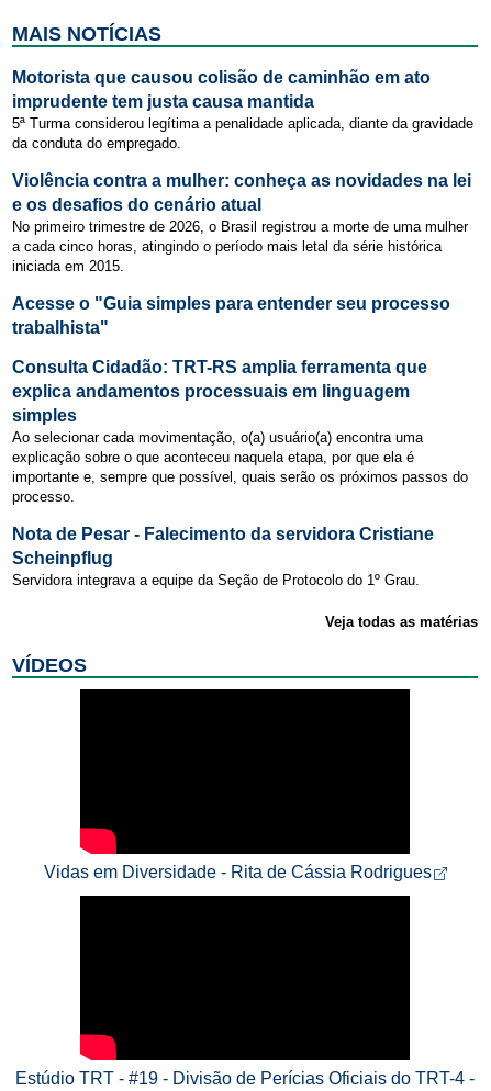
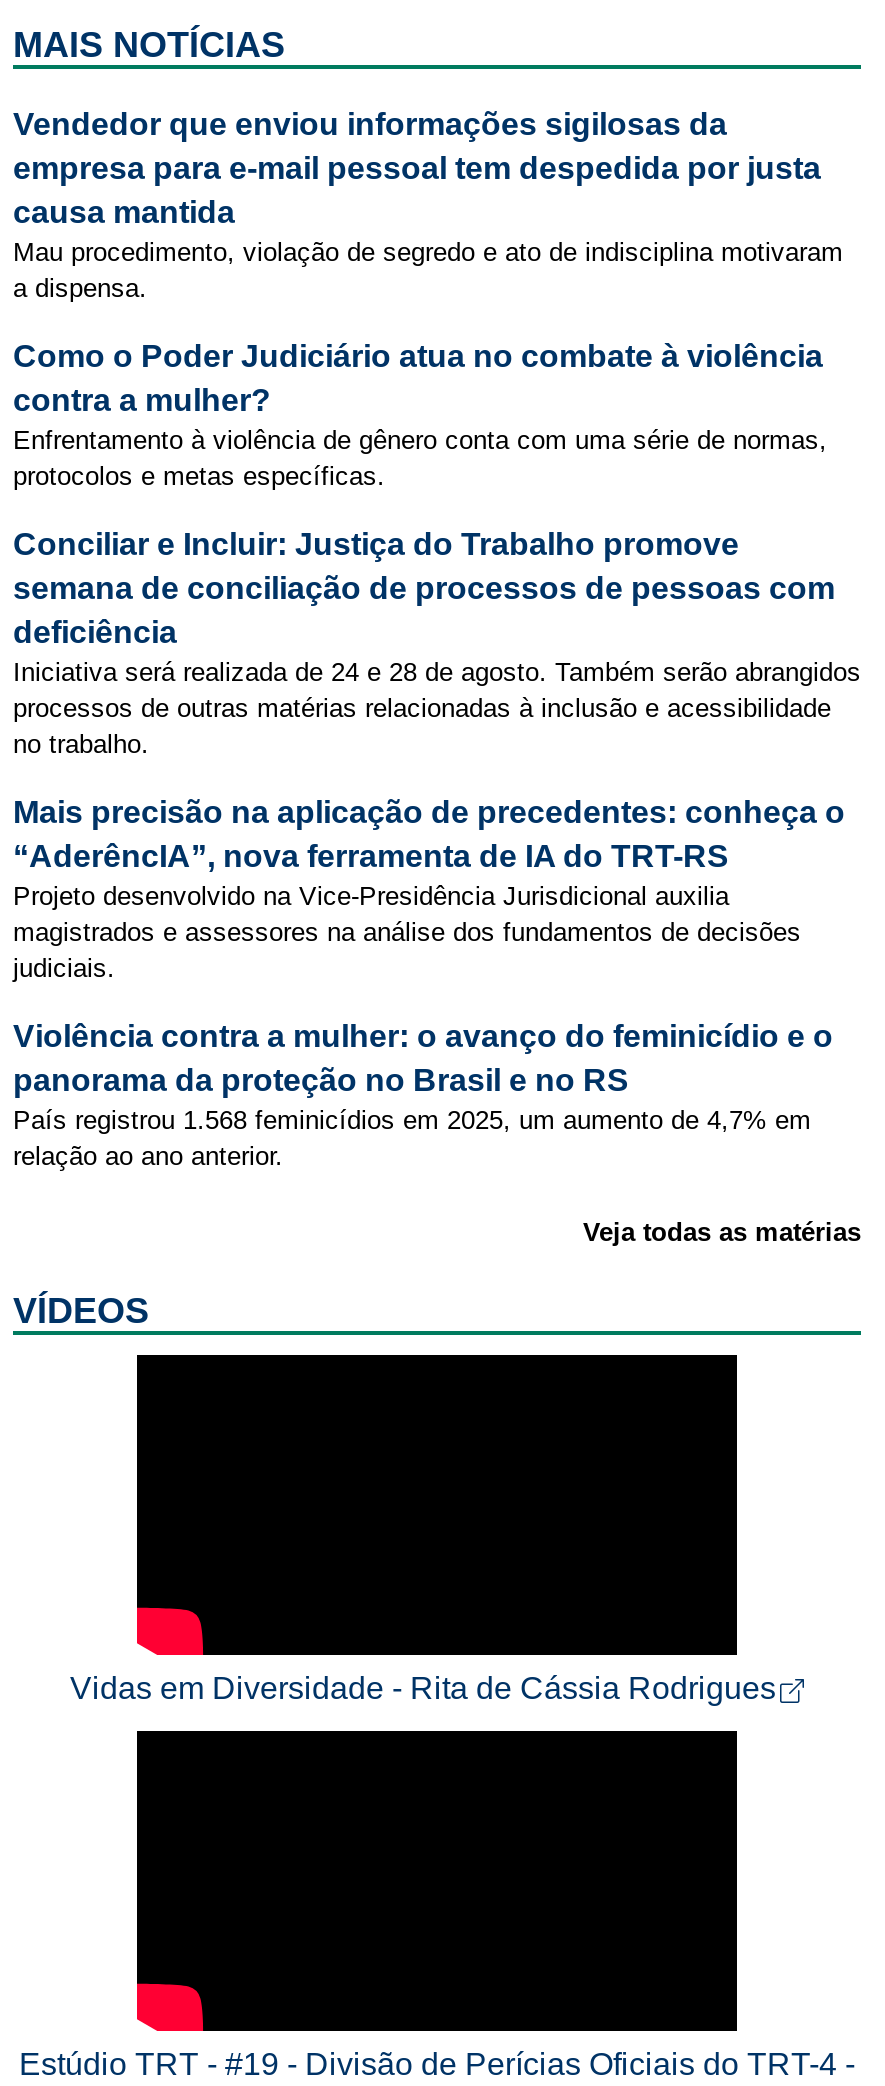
- Motorista que causou colisão de caminhão em ato
- imprudente tem justa causa mantida
- 5ª Turma considerou legítima a penalidade aplicada, diante da gravidade
- da conduta do empregado.
+ Vendedor que enviou informações sigilosas da
+ empresa para e-mail pessoal tem despedida por justa
+ causa mantida
+ Mau procedimento, violação de segredo e ato de indisciplina motivaram
+ a dispensa.

- Violência contra a mulher: conheça as novidades na lei
- e os desafios do cenário atual
- No primeiro trimestre de 2026, o Brasil registrou a morte de uma mulher
- a cada cinco horas, atingindo o período mais letal da série histórica
- iniciada em 2015.
+ Como o Poder Judiciário atua no combate à violência
+ contra a mulher?
+ Enfrentamento à violência de gênero conta com uma série de normas,
+ protocolos e metas específicas.

- Acesse o "Guia simples para entender seu processo
- trabalhista"
+ Conciliar e Incluir: Justiça do Trabalho promove
+ semana de conciliação de processos de pessoas com
+ deficiência
+ Iniciativa será realizada de 24 e 28 de agosto. Também serão abrangidos
+ processos de outras matérias relacionadas à inclusão e acessibilidade
+ no trabalho.

- Consulta Cidadão: TRT-RS amplia ferramenta que
- explica andamentos processuais em linguagem
- simples
- Ao selecionar cada movimentação, o(a) usuário(a) encontra uma
- explicação sobre o que aconteceu naquela etapa, por que ela é
- importante e, sempre que possível, quais serão os próximos passos do
- processo.
+ Mais precisão na aplicação de precedentes: conheça o
+ “AderêncIA”, nova ferramenta de IA do TRT-RS
+ Projeto desenvolvido na Vice-Presidência Jurisdicional auxilia
+ magistrados e assessores na análise dos fundamentos de decisões
+ judiciais.

- Nota de Pesar - Falecimento da servidora Cristiane
- Scheinpflug
- Servidora integrava a equipe da Seção de Protocolo do 1º Grau.
+ Violência contra a mulher: o avanço do feminicídio e o
+ panorama da proteção no Brasil e no RS
+ País registrou 1.568 feminicídios em 2025, um aumento de 4,7% em
+ relação ao ano anterior.
